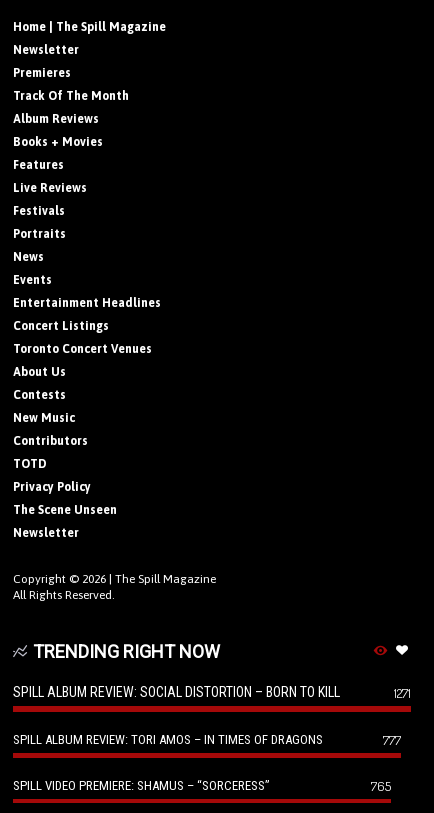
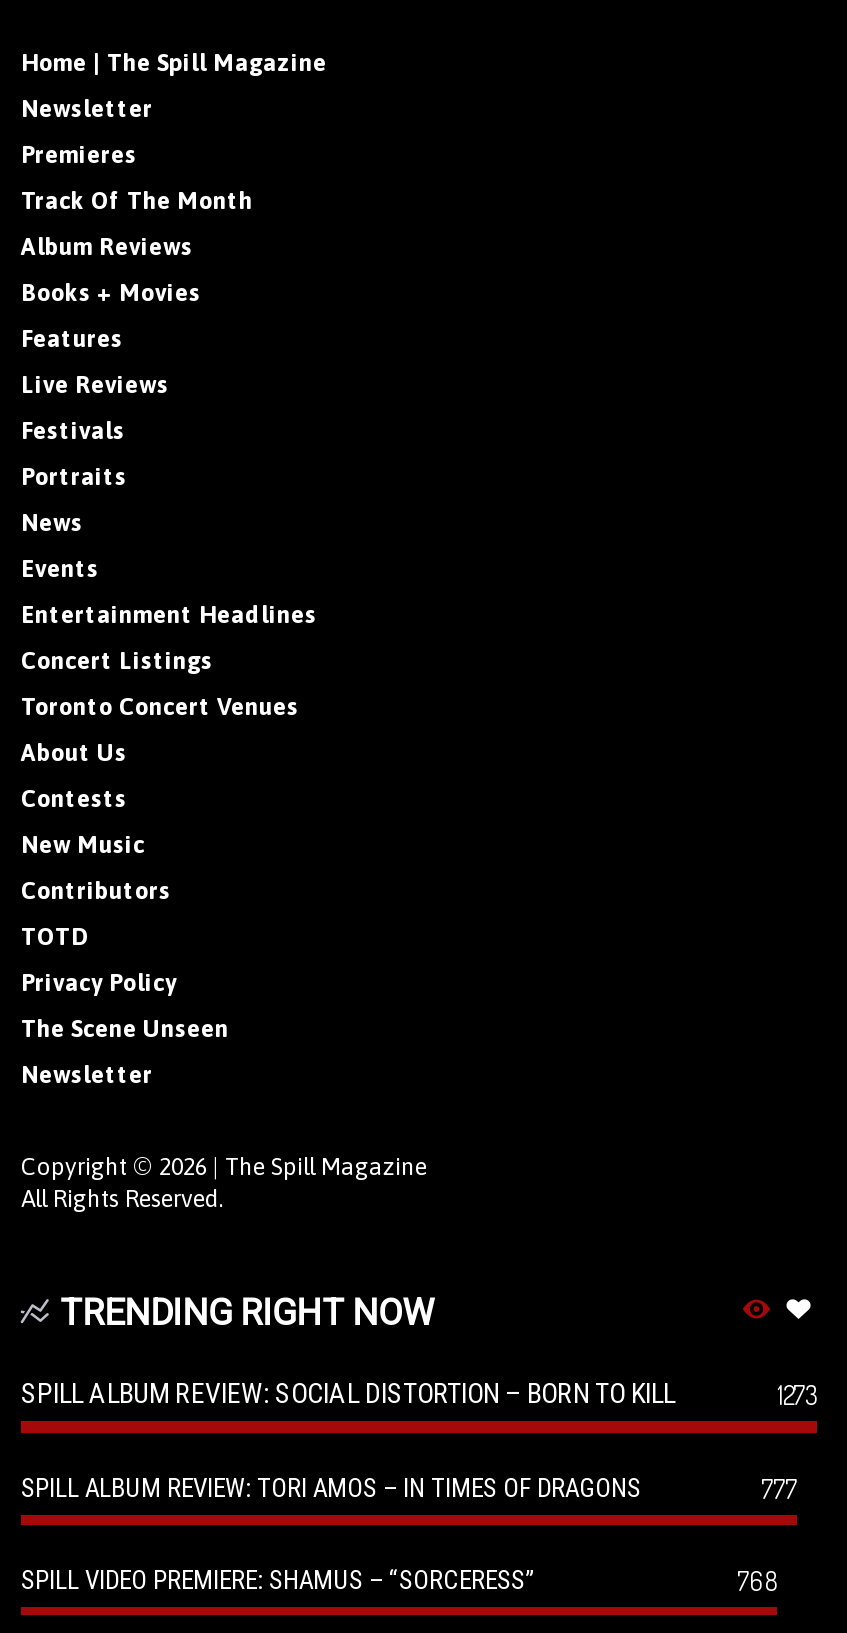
- 1271
+ 1273

- 765
+ 768
